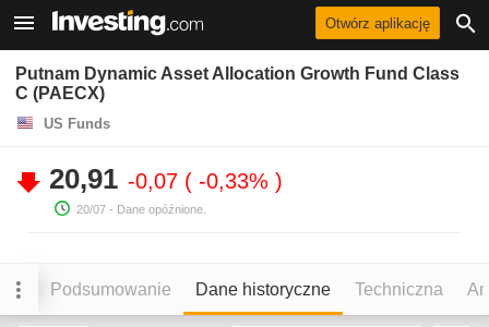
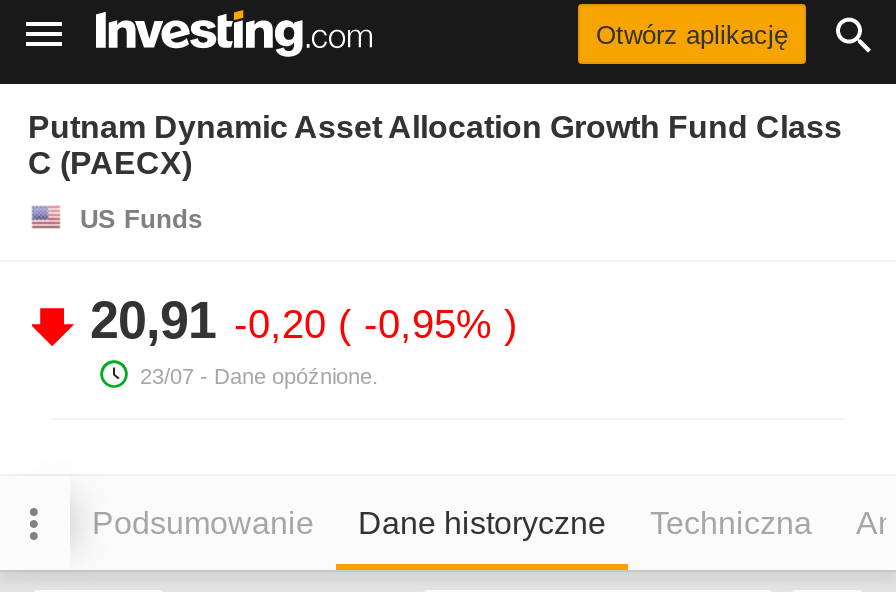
- 20,91 -0,07 -0,33%
+ 20,91 -0,20 -0,95%

- 20/07 - Dane opóźnione.
+ 23/07 - Dane opóźnione.
